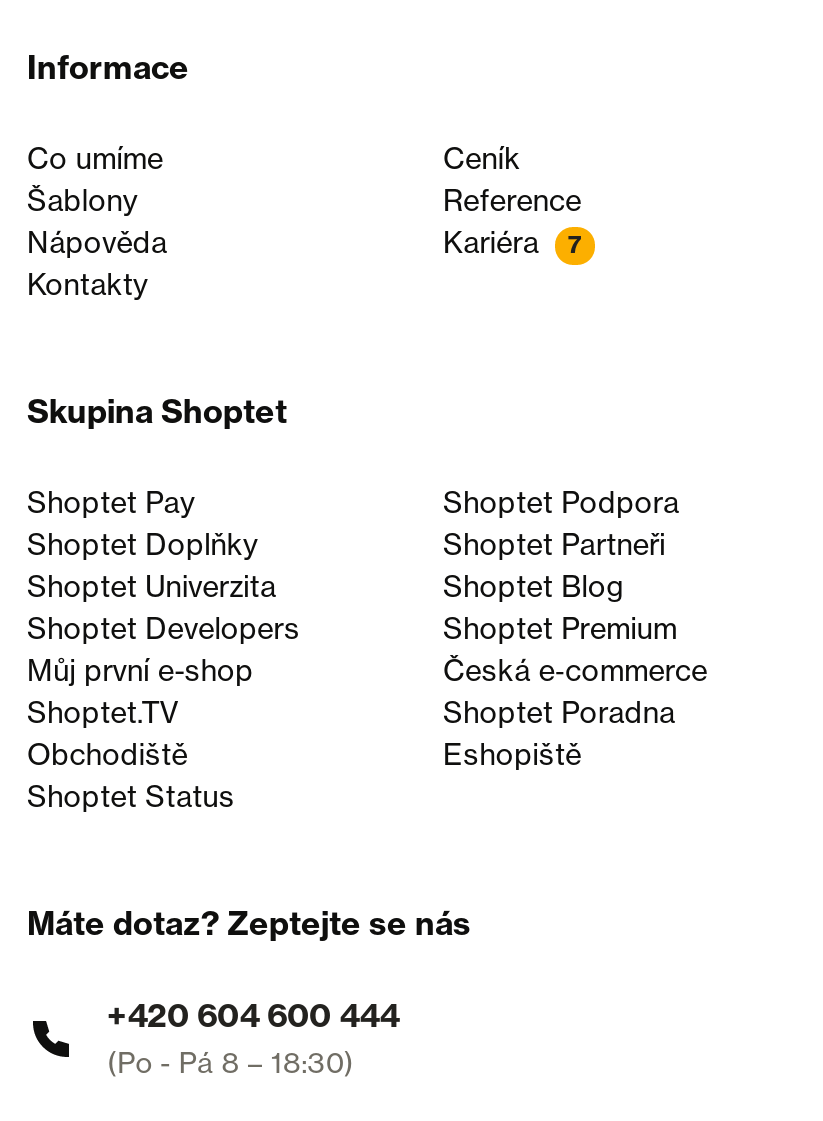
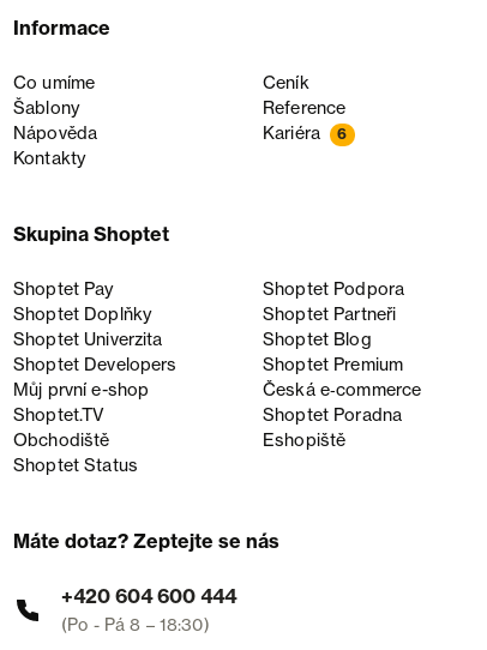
- Kariéra 7
+ Kariéra 6
